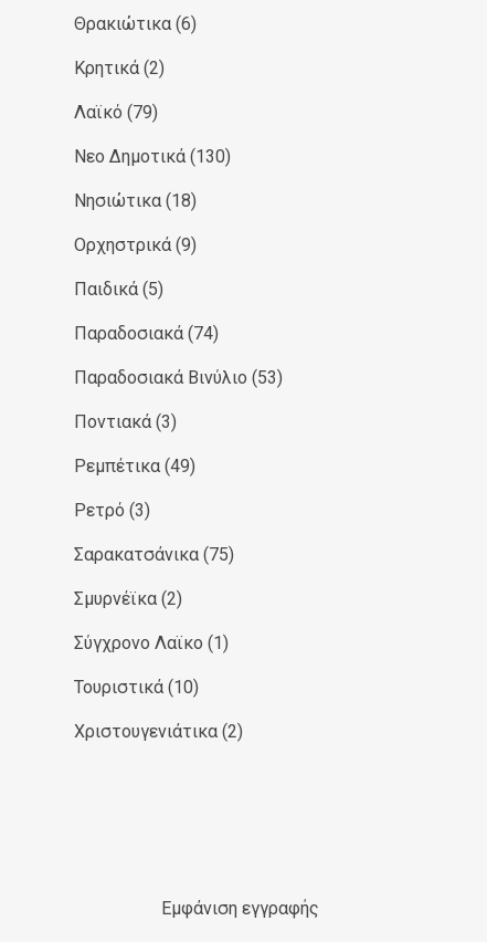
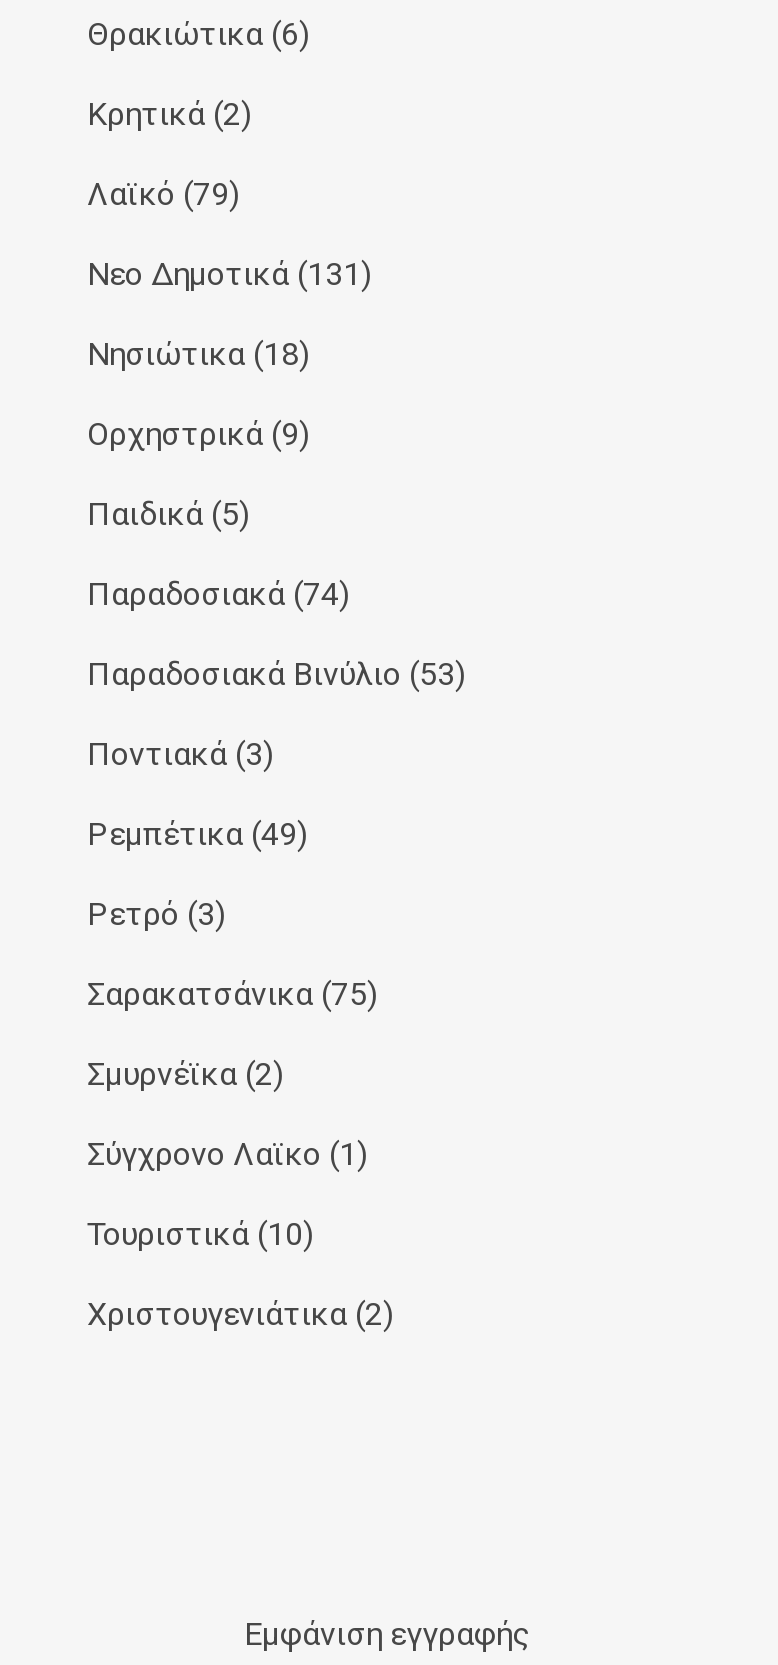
- Νεο Δημοτικά (130)
+ Νεο Δημοτικά (131)
